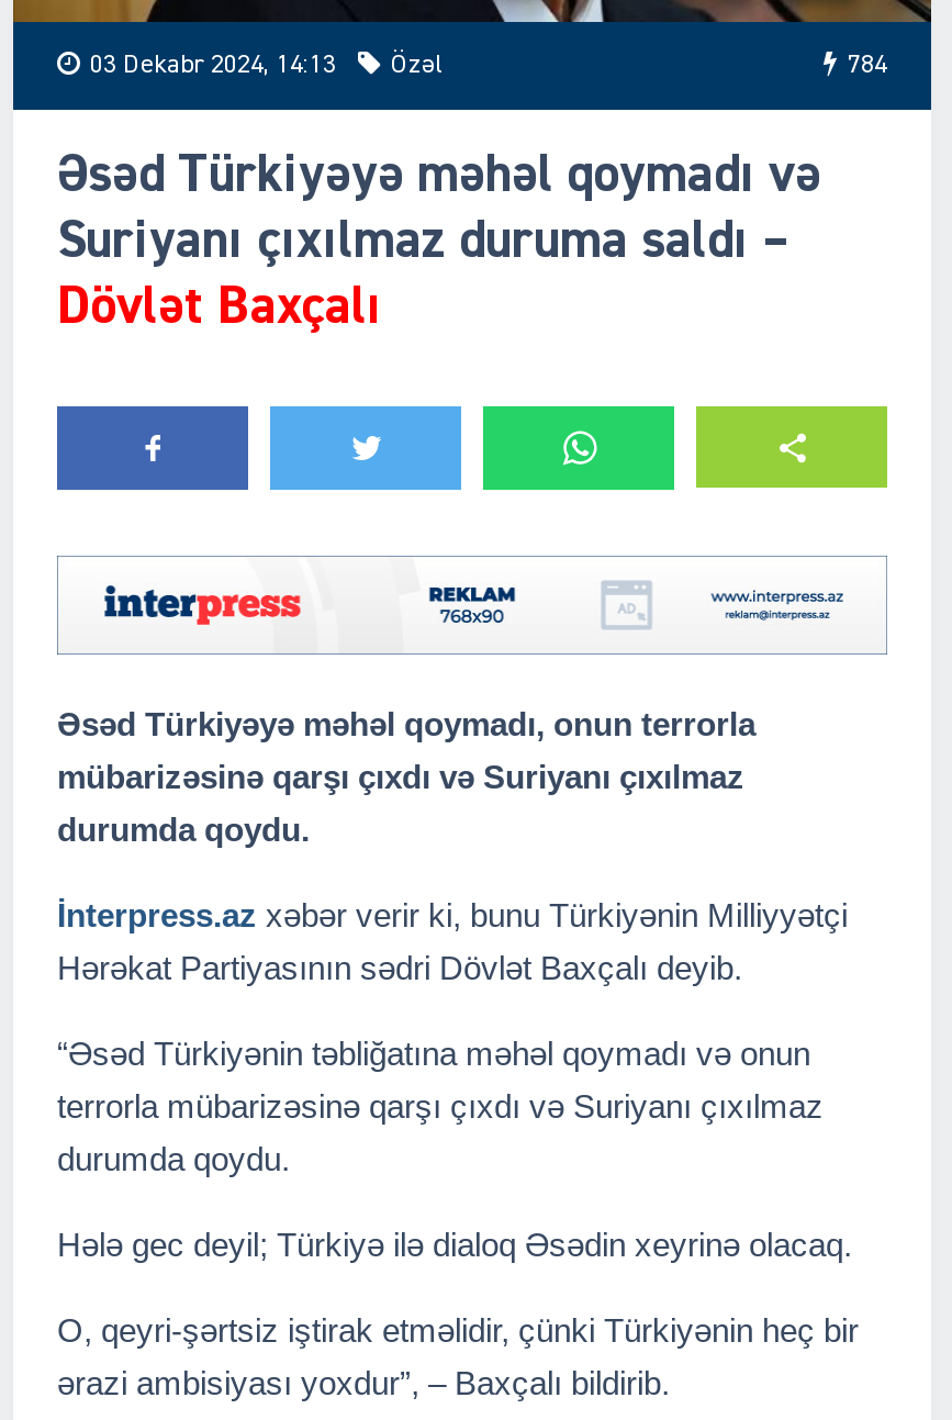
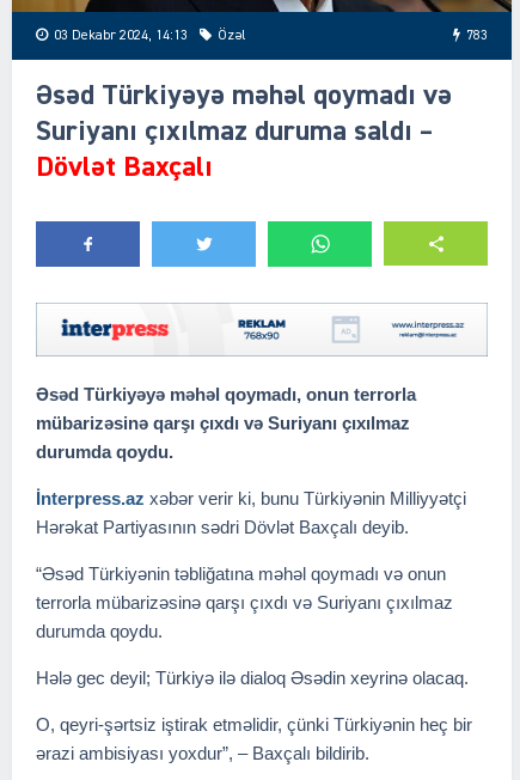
- 784
+ 783
